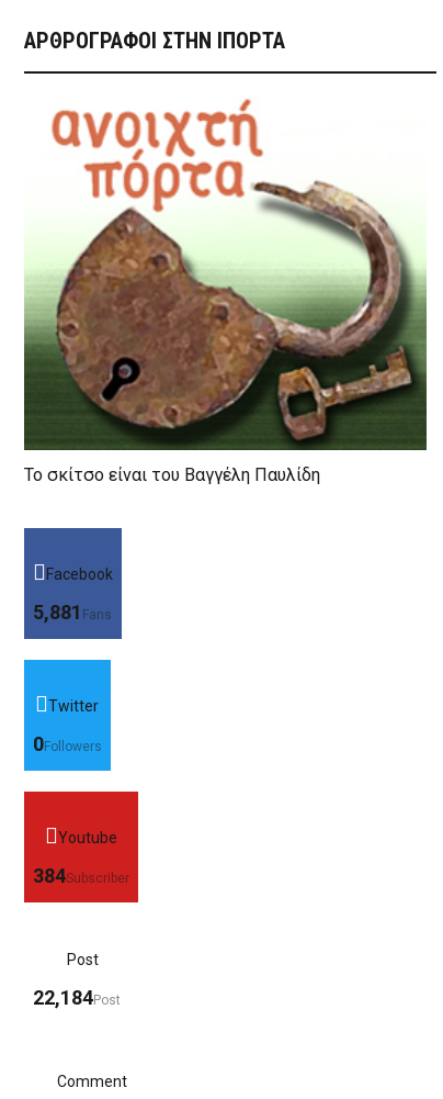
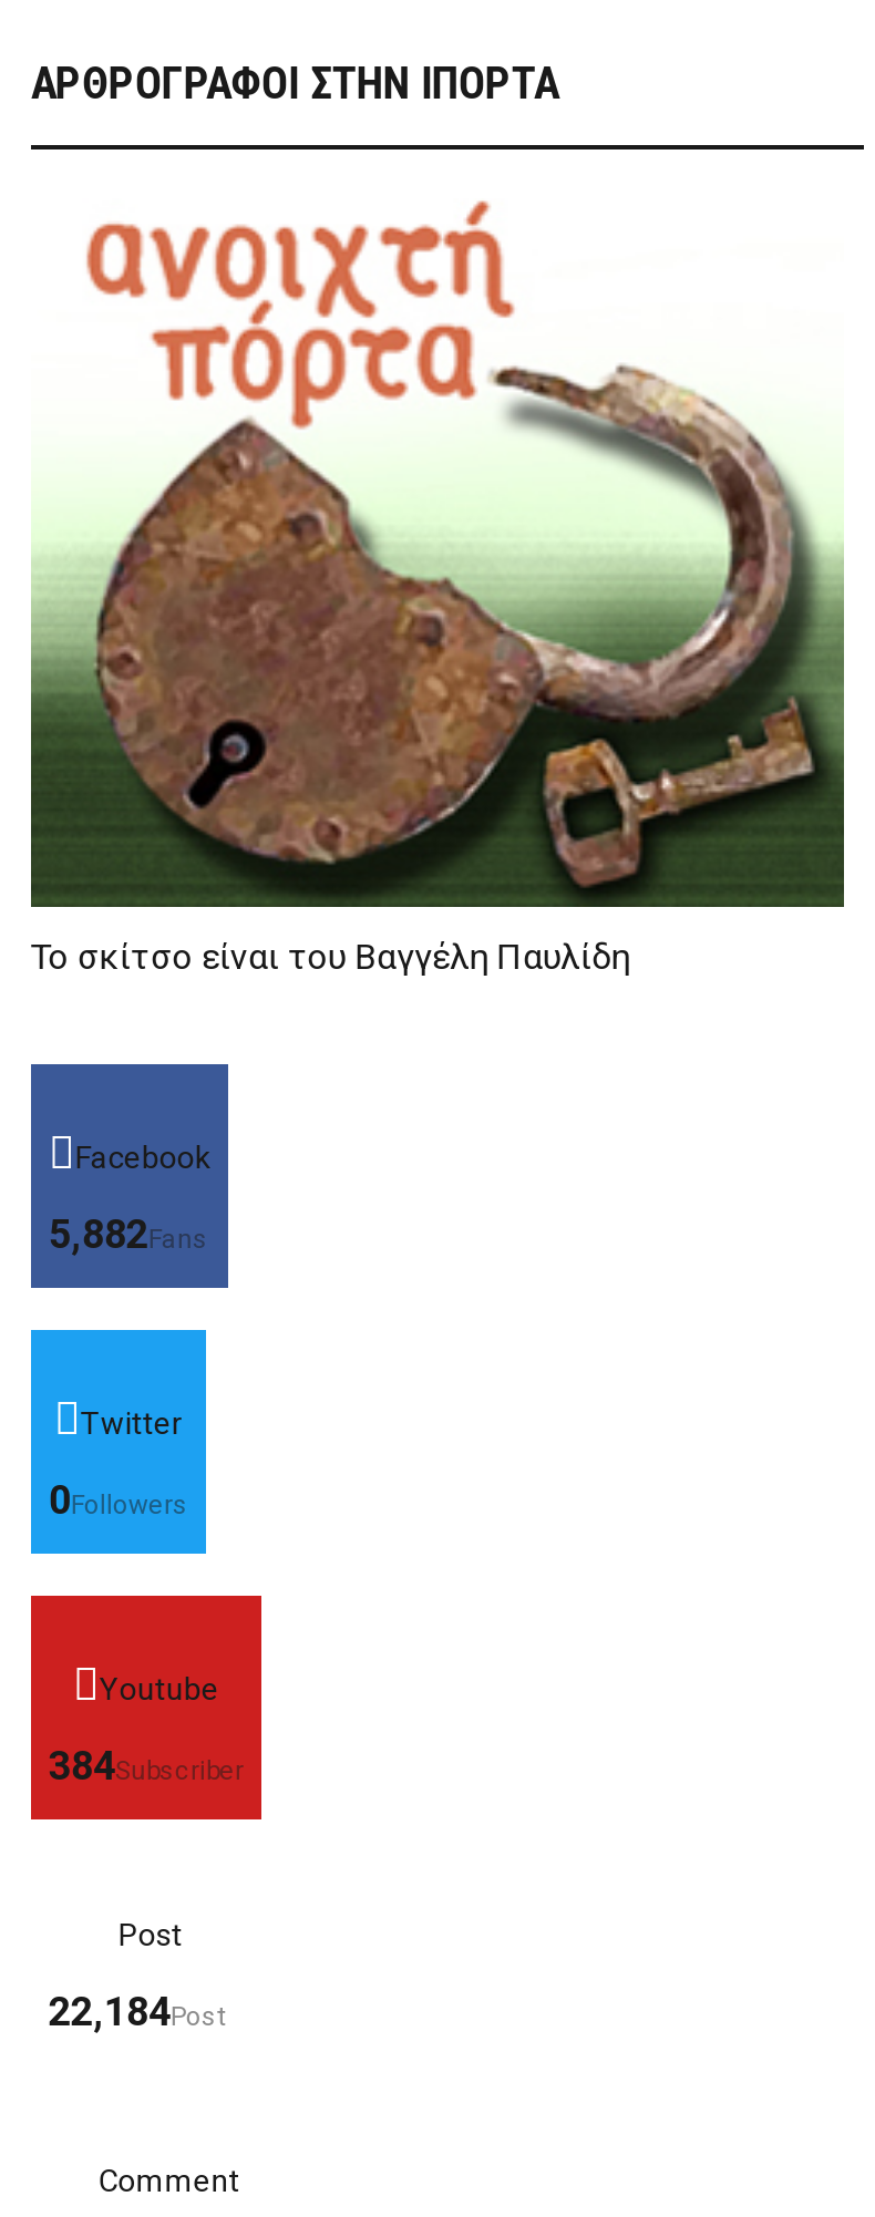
- 5,881Fans
+ 5,882Fans
